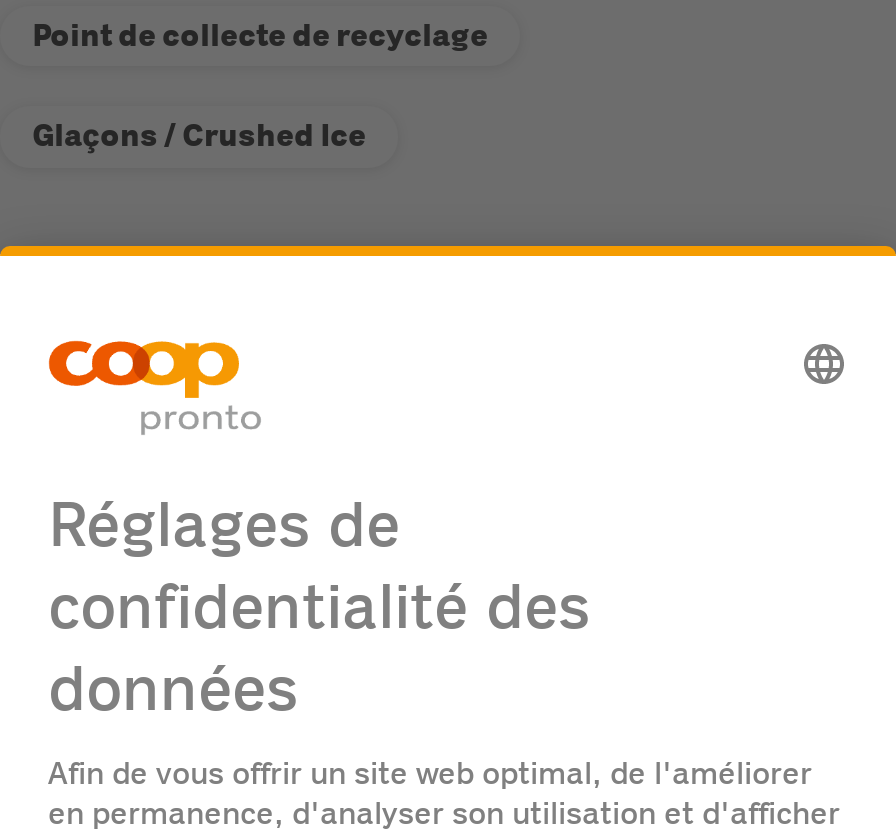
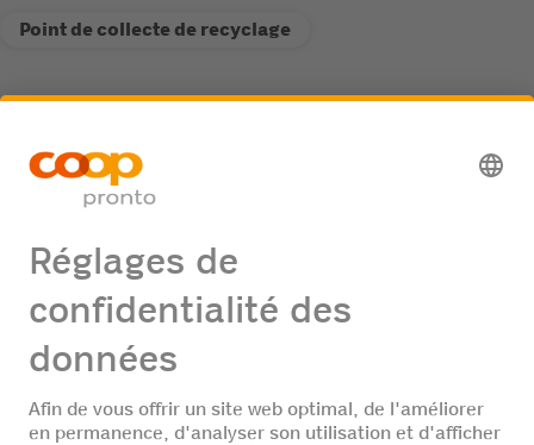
- Glaçons / Crushed Ice
